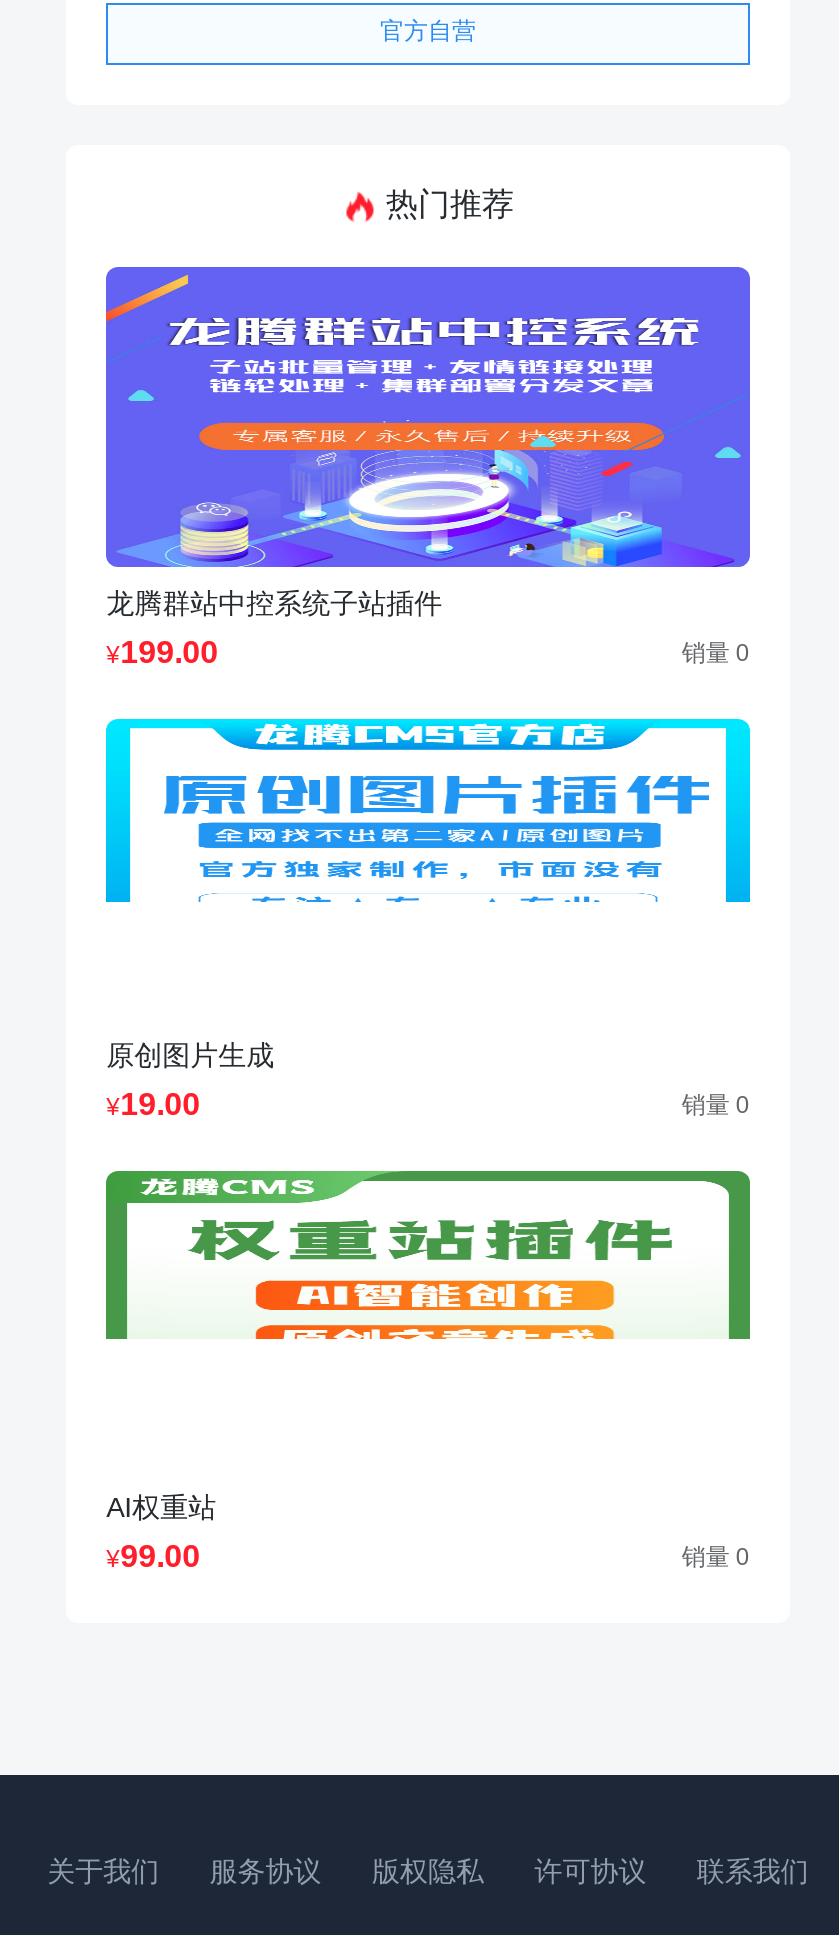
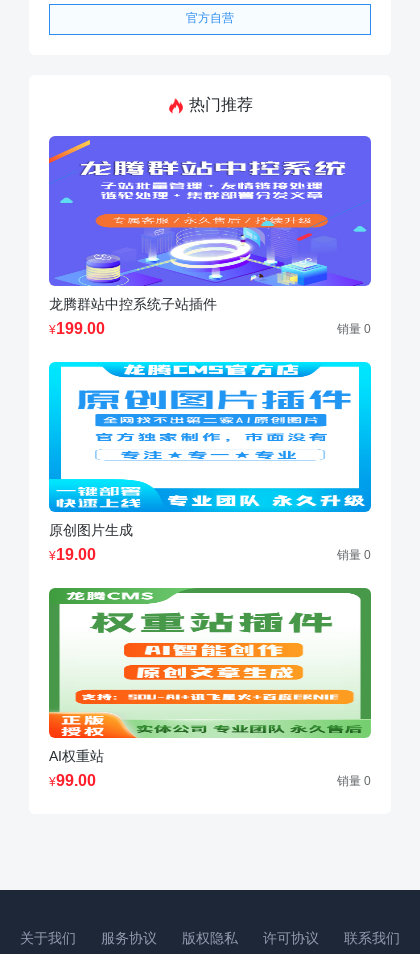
+ [image]

+ [image]
